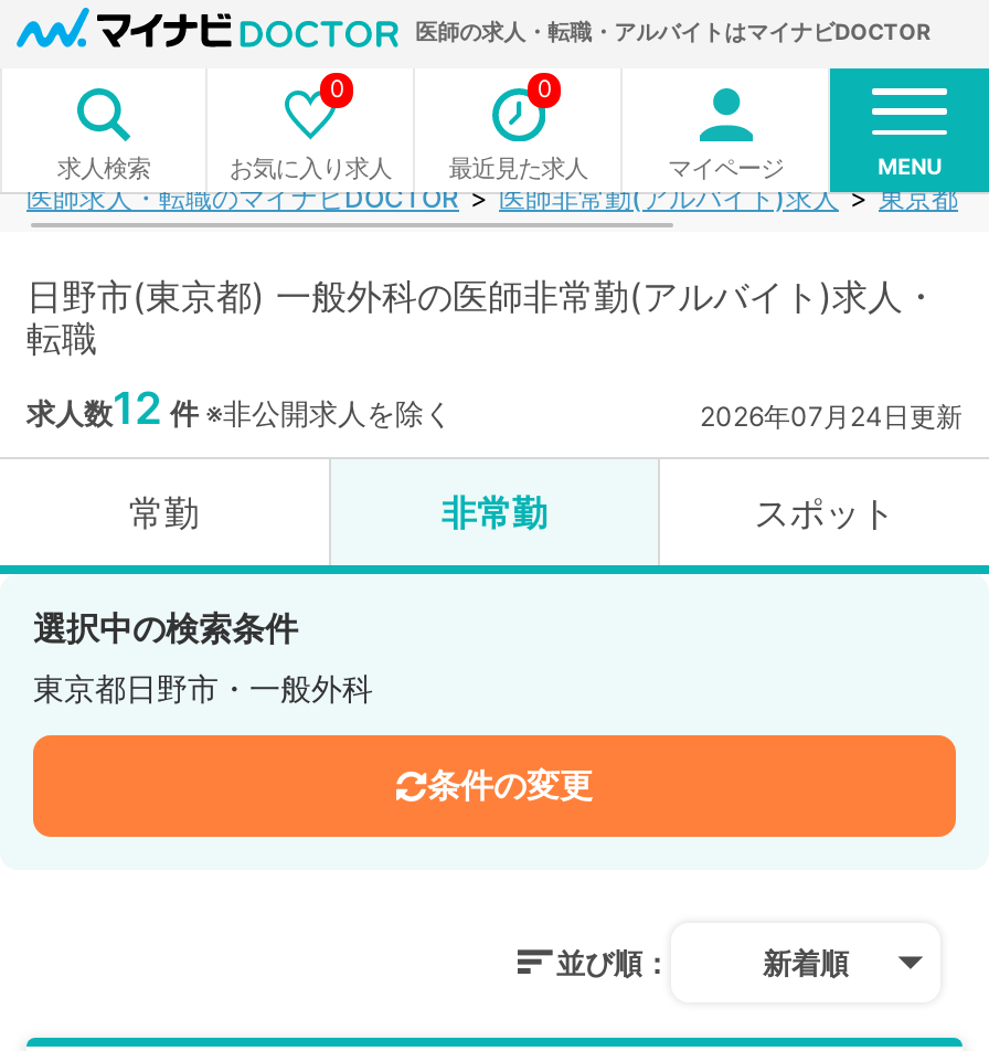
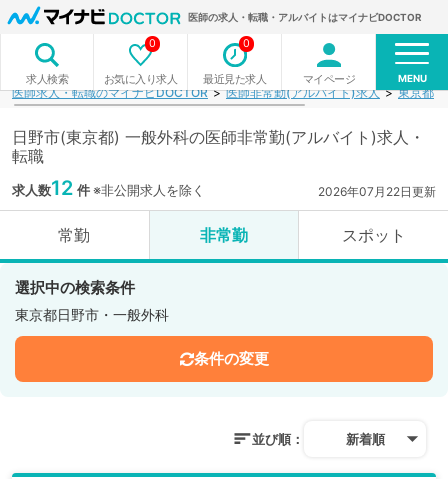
- 2026年07月24日更新
+ 2026年07月22日更新
